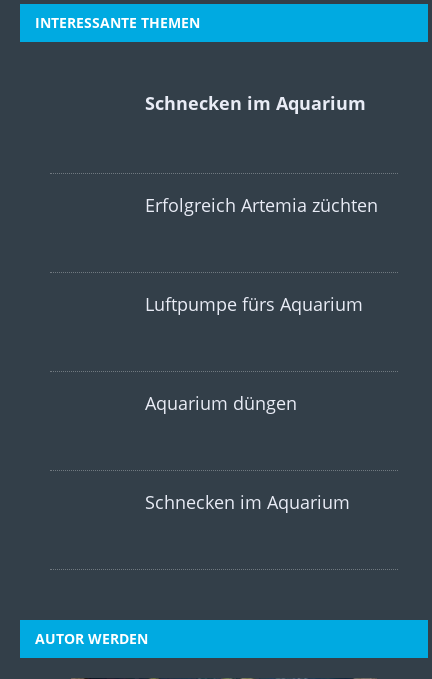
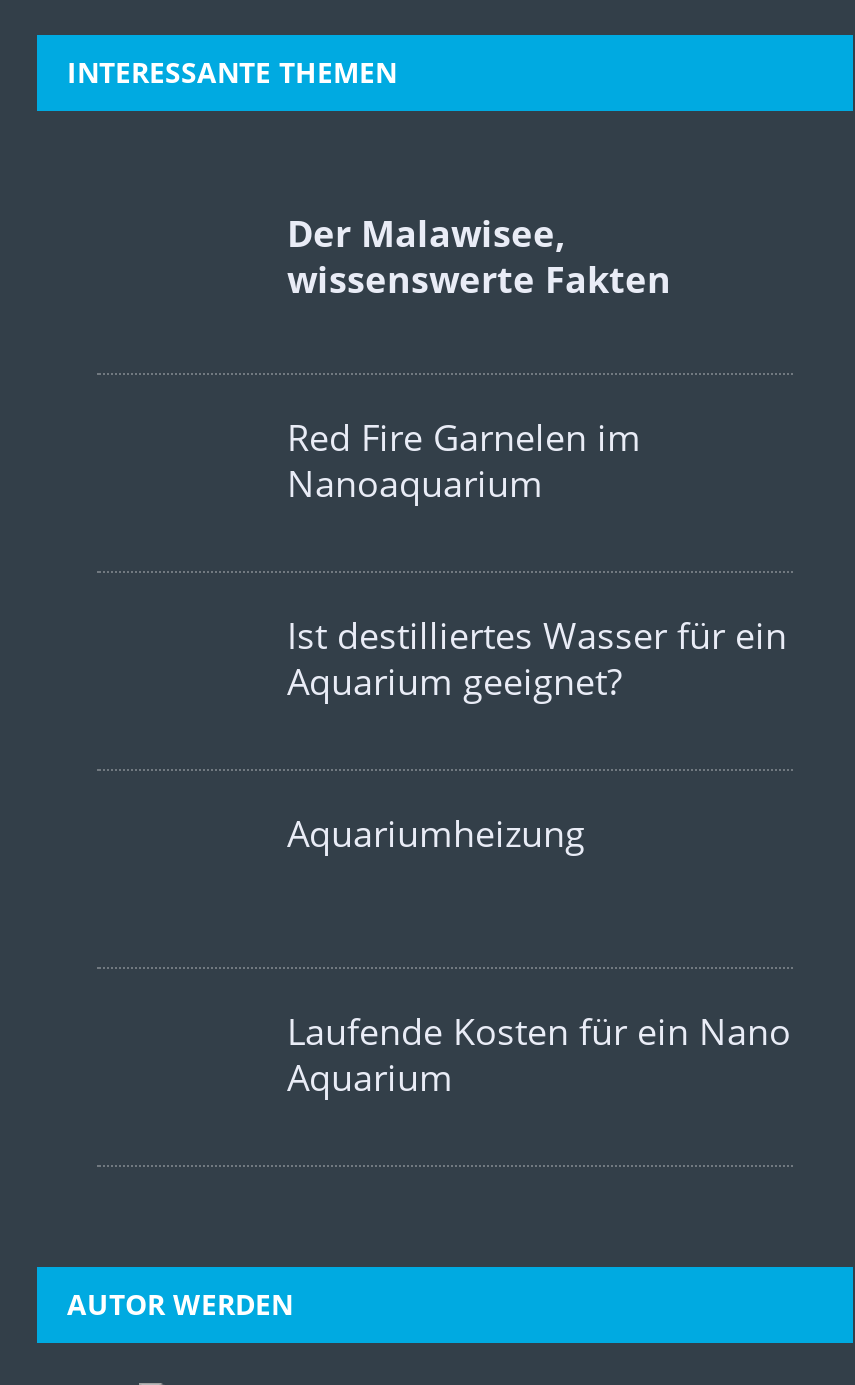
- Schnecken im Aquarium
+ Der Malawisee,
+ wissenswerte Fakten

- Erfolgreich Artemia züchten
+ Red Fire Garnelen im
+ Nanoaquarium

- Luftpumpe fürs Aquarium
+ Ist destilliertes Wasser für ein
+ Aquarium geeignet?

- Aquarium düngen
+ Aquariumheizung

- Schnecken im Aquarium
+ Laufende Kosten für ein Nano
+ Aquarium
